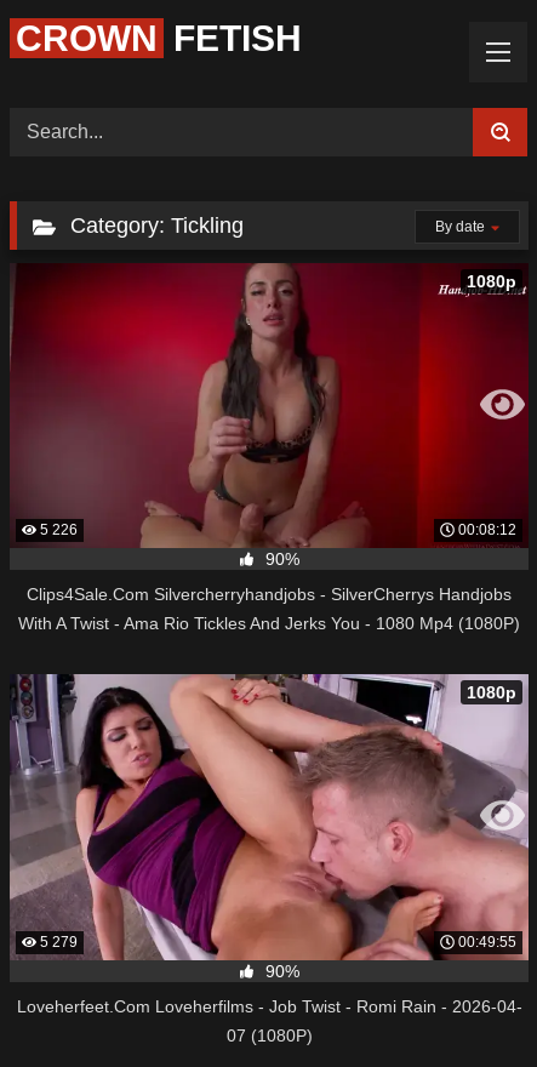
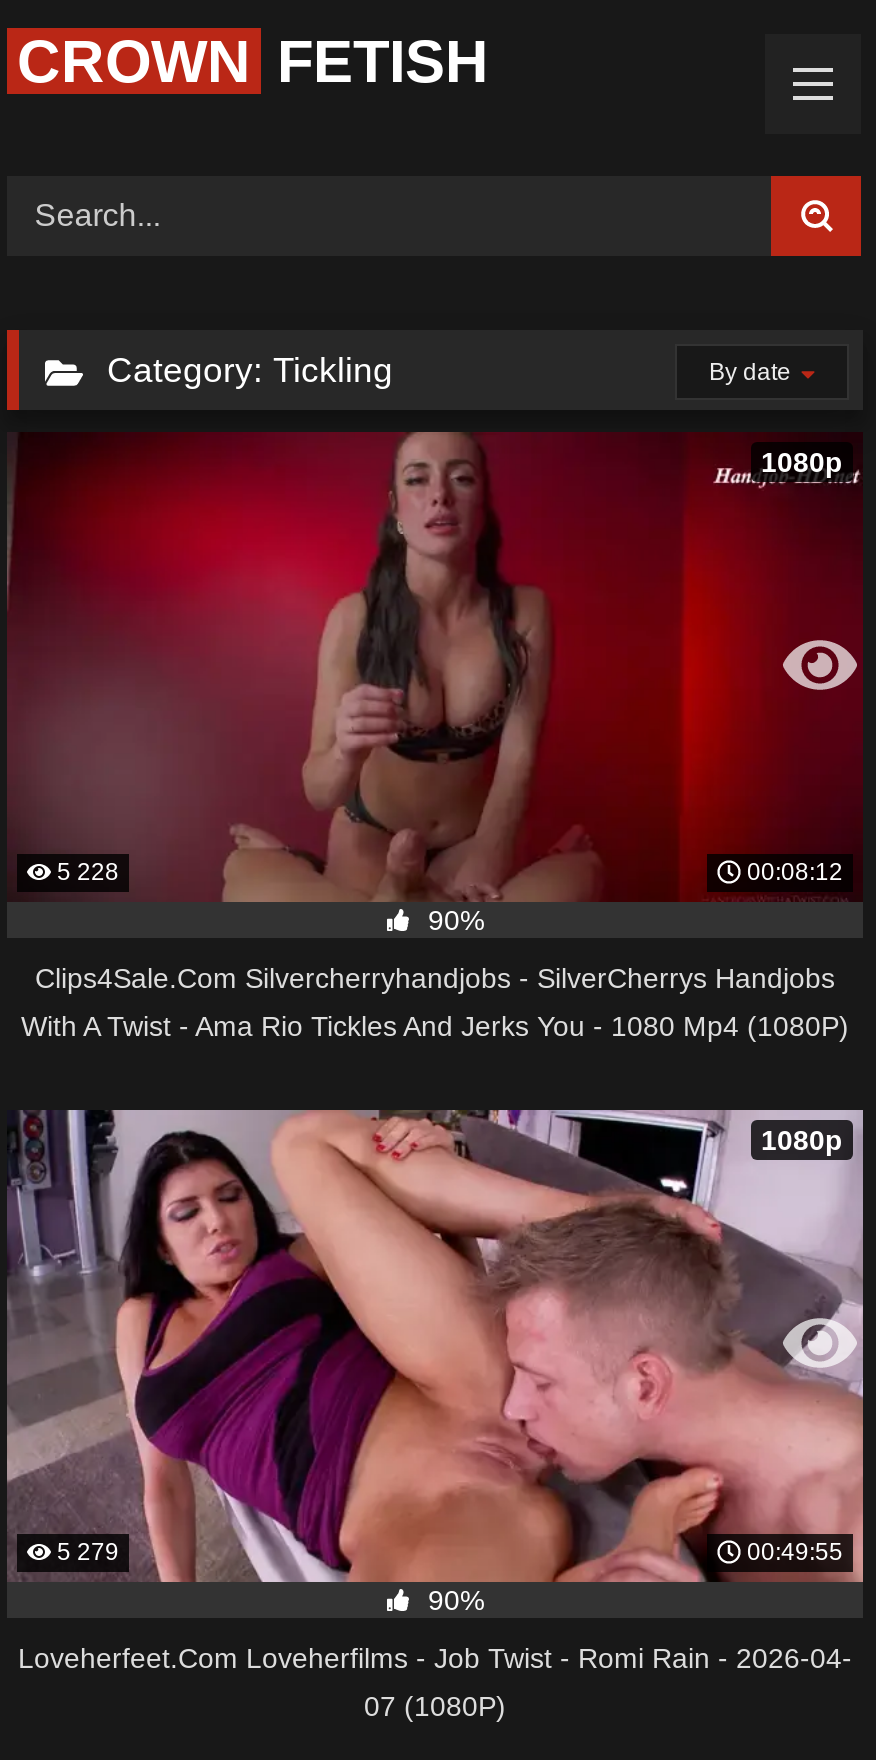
- 5 226
+ 5 228
